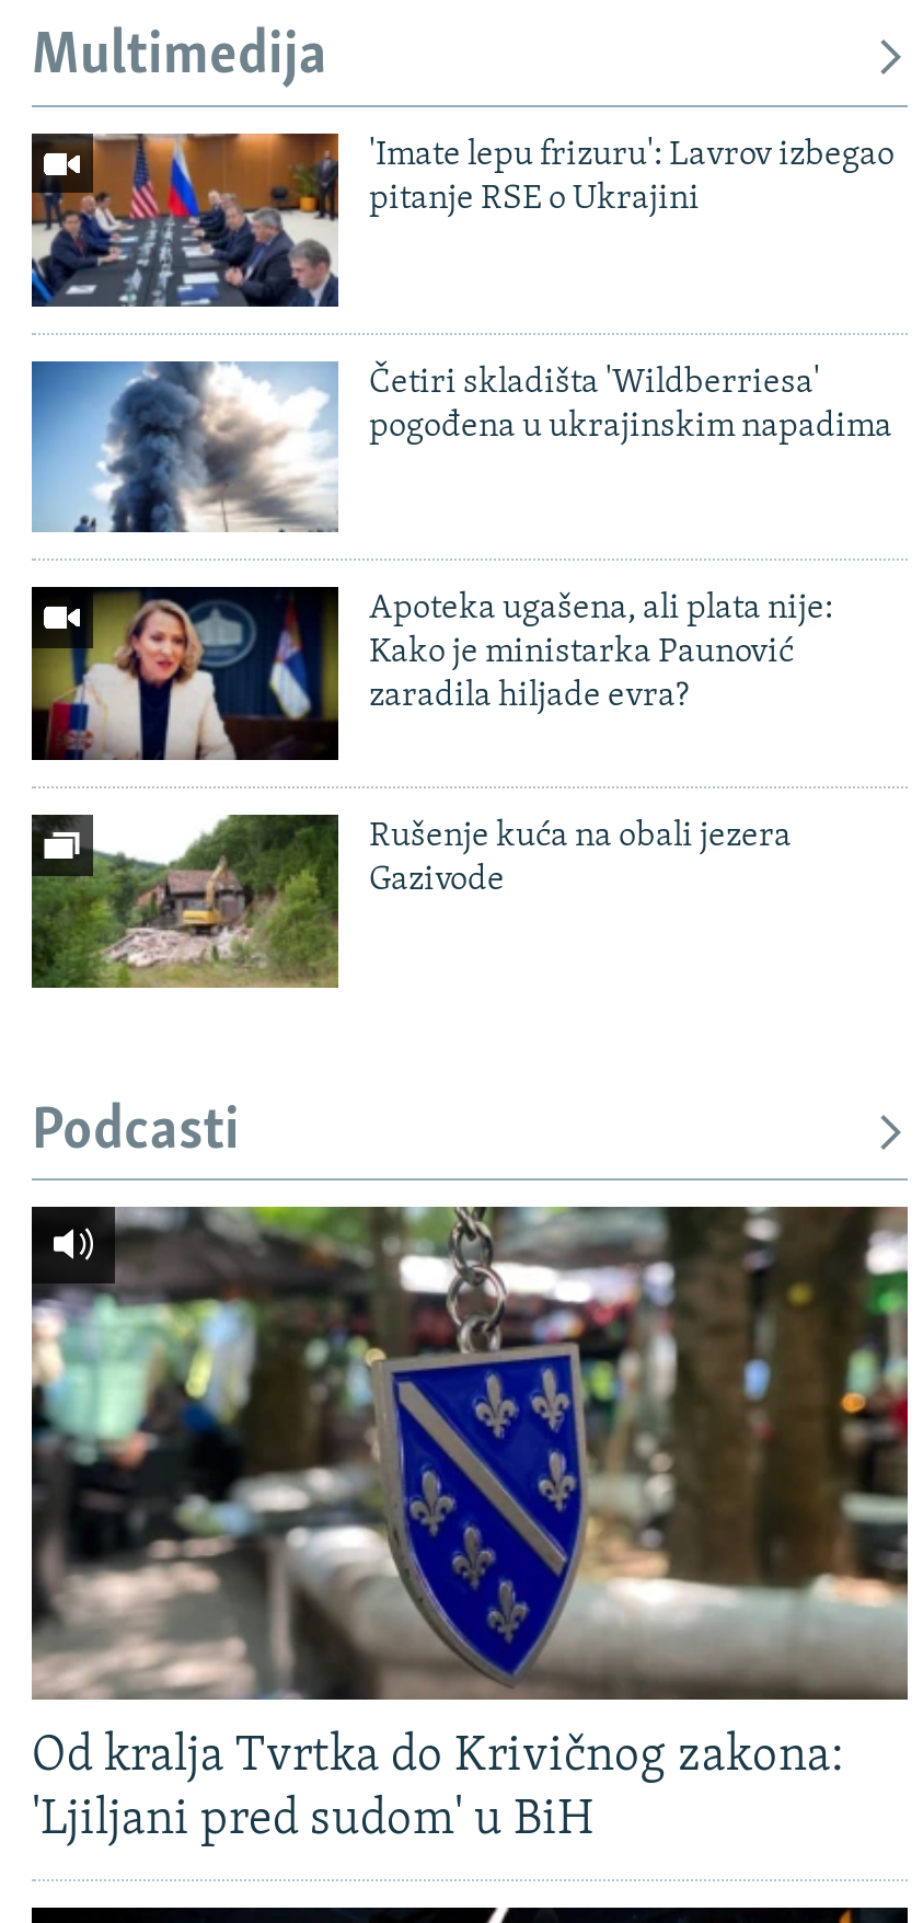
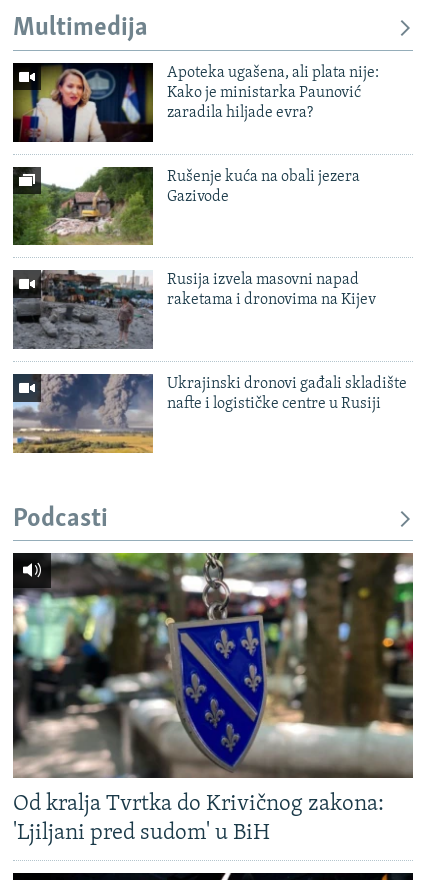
- [image]
- 'Imate lepu frizuru': Lavrov izbegao
- pitanje RSE o Ukrajini

- [image]
- Četiri skladišta 'Wildberriesa'
- pogođena u ukrajinskim napadima

moved up: [image] | Apoteka ugašena, ali plata nije: | Kako je ministarka Paunović | zaradila hiljade evra? | Rušenje kuća na obali jezera | Gazivode

moved up: [image]

+ [image]
+ Rusija izvela masovni napad
+ raketama i dronovima na Kijev

+ [image]
+ Ukrajinski dronovi gađali skladište
+ nafte i logističke centre u Rusiji
